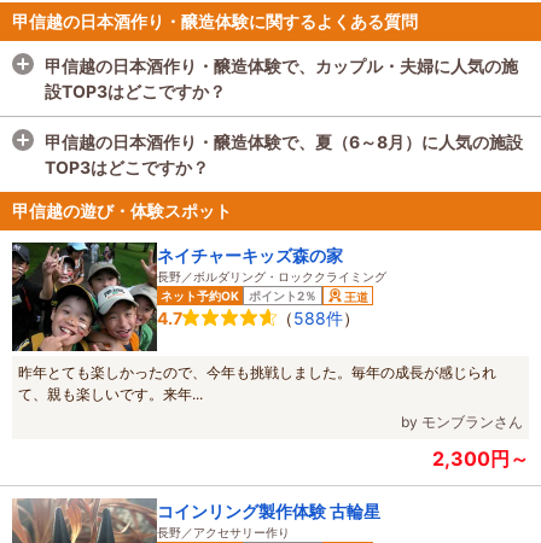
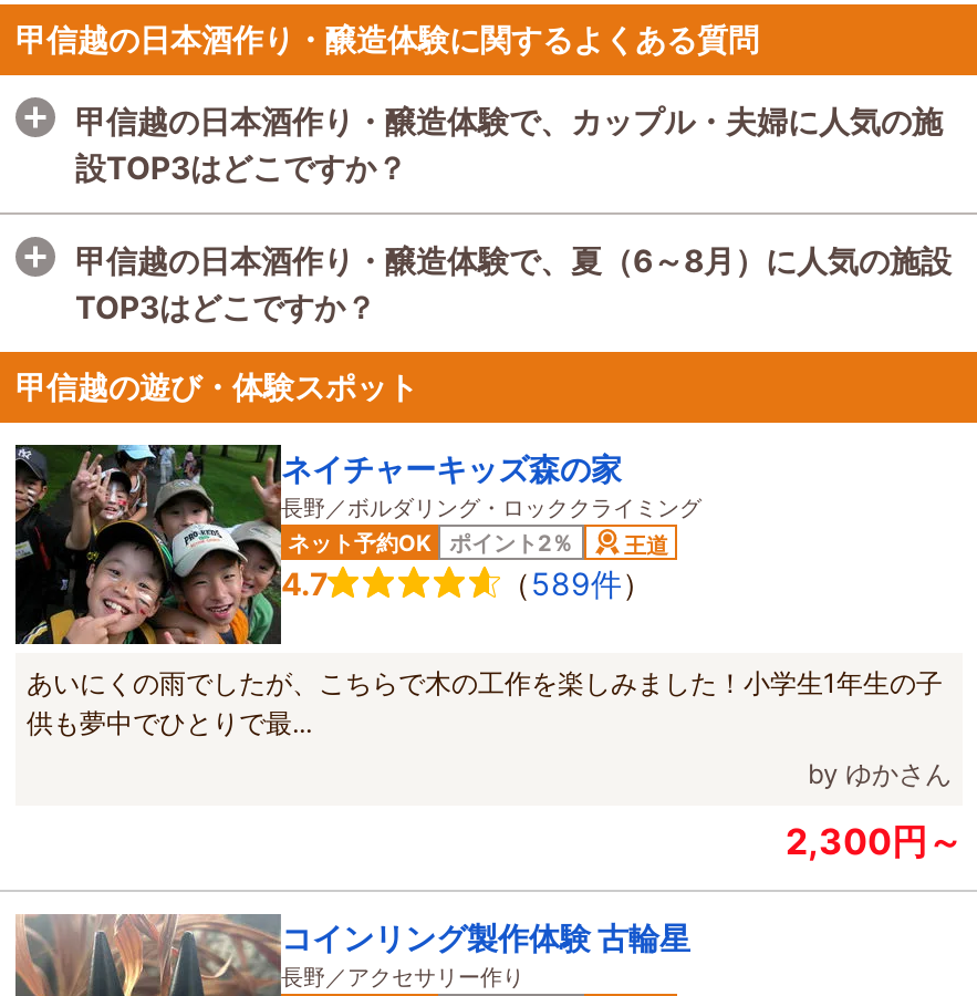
- （588件）
+ （589件）

- 昨年とても楽しかったので、今年も挑戦しました。毎年の成長が感じられ
- て、親も楽しいです。来年...
+ あいにくの雨でしたが、こちらで木の工作を楽しみました！小学生1年生の子
+ 供も夢中でひとりで最...

- by モンブランさん
+ by ゆかさん
